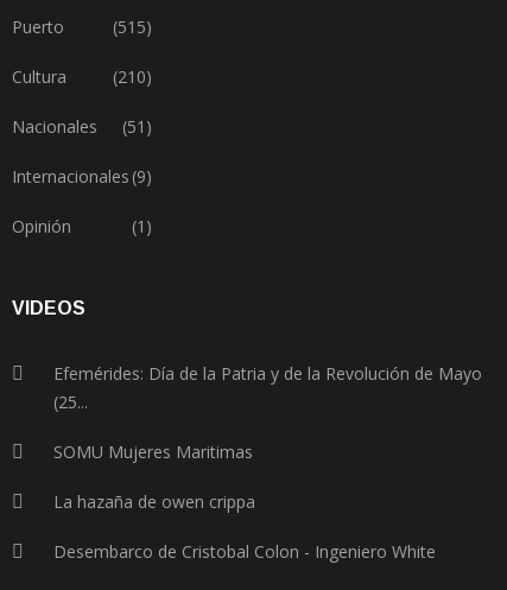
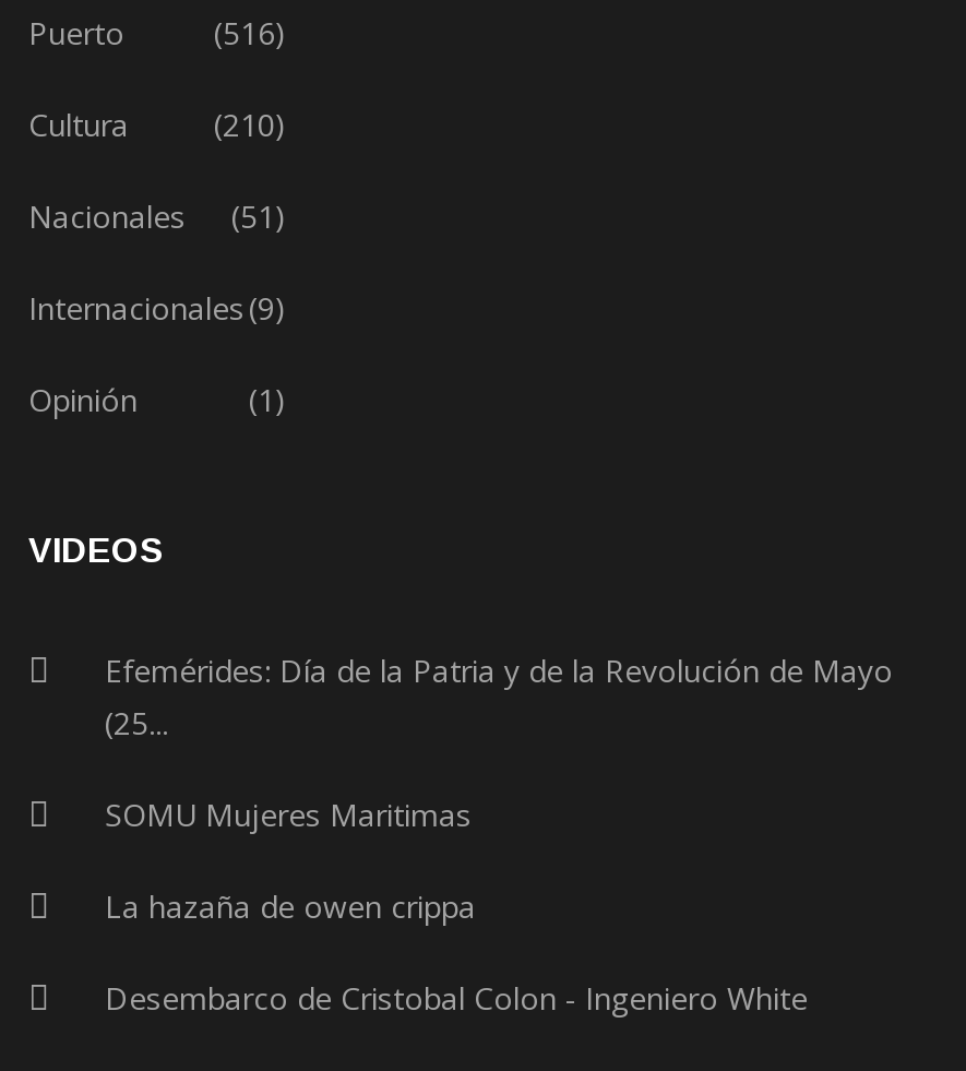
- (515)
+ (516)
